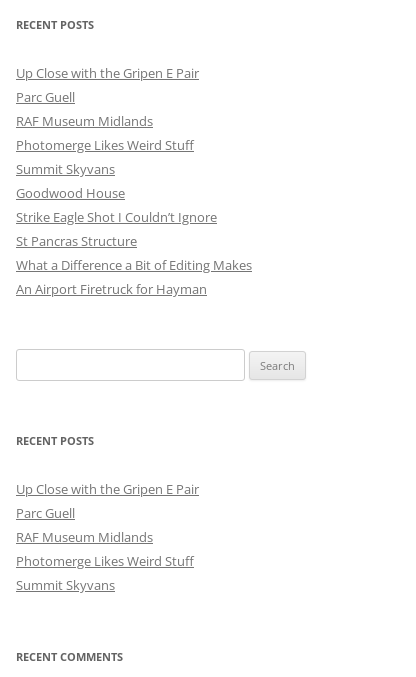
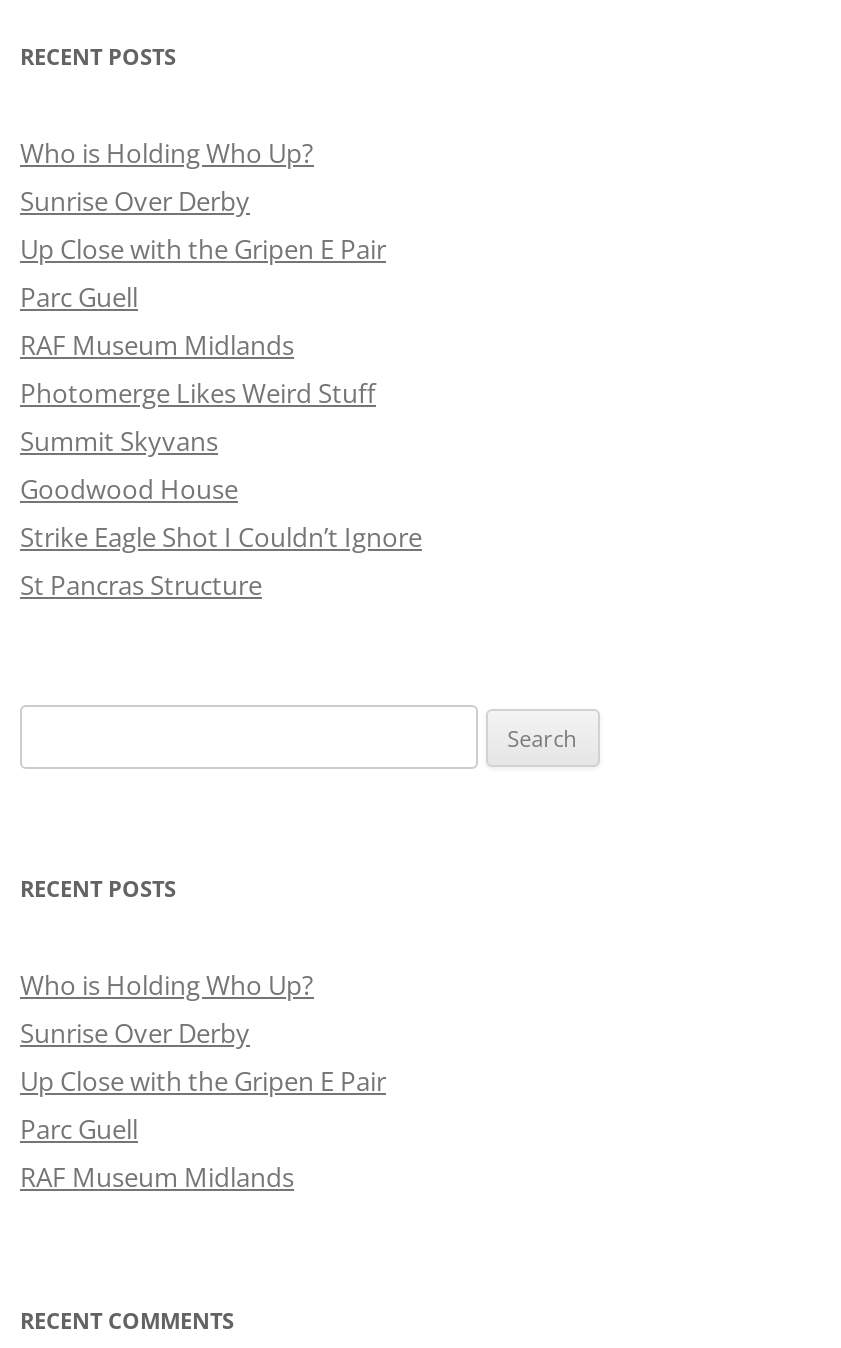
+ Who is Holding Who Up?
+ Sunrise Over Derby

moved down: Up Close with the Gripen E Pair | Parc Guell | RAF Museum Midlands | Photomerge Likes Weird Stuff | Summit Skyvans | Goodwood House | Strike Eagle Shot I Couldn’t Ignore | St Pancras Structure

- What a Difference a Bit of Editing Makes
- An Airport Firetruck for Hayman

+ Who is Holding Who Up?
+ Sunrise Over Derby

moved down: Up Close with the Gripen E Pair | Parc Guell | RAF Museum Midlands

- Photomerge Likes Weird Stuff
- Summit Skyvans
